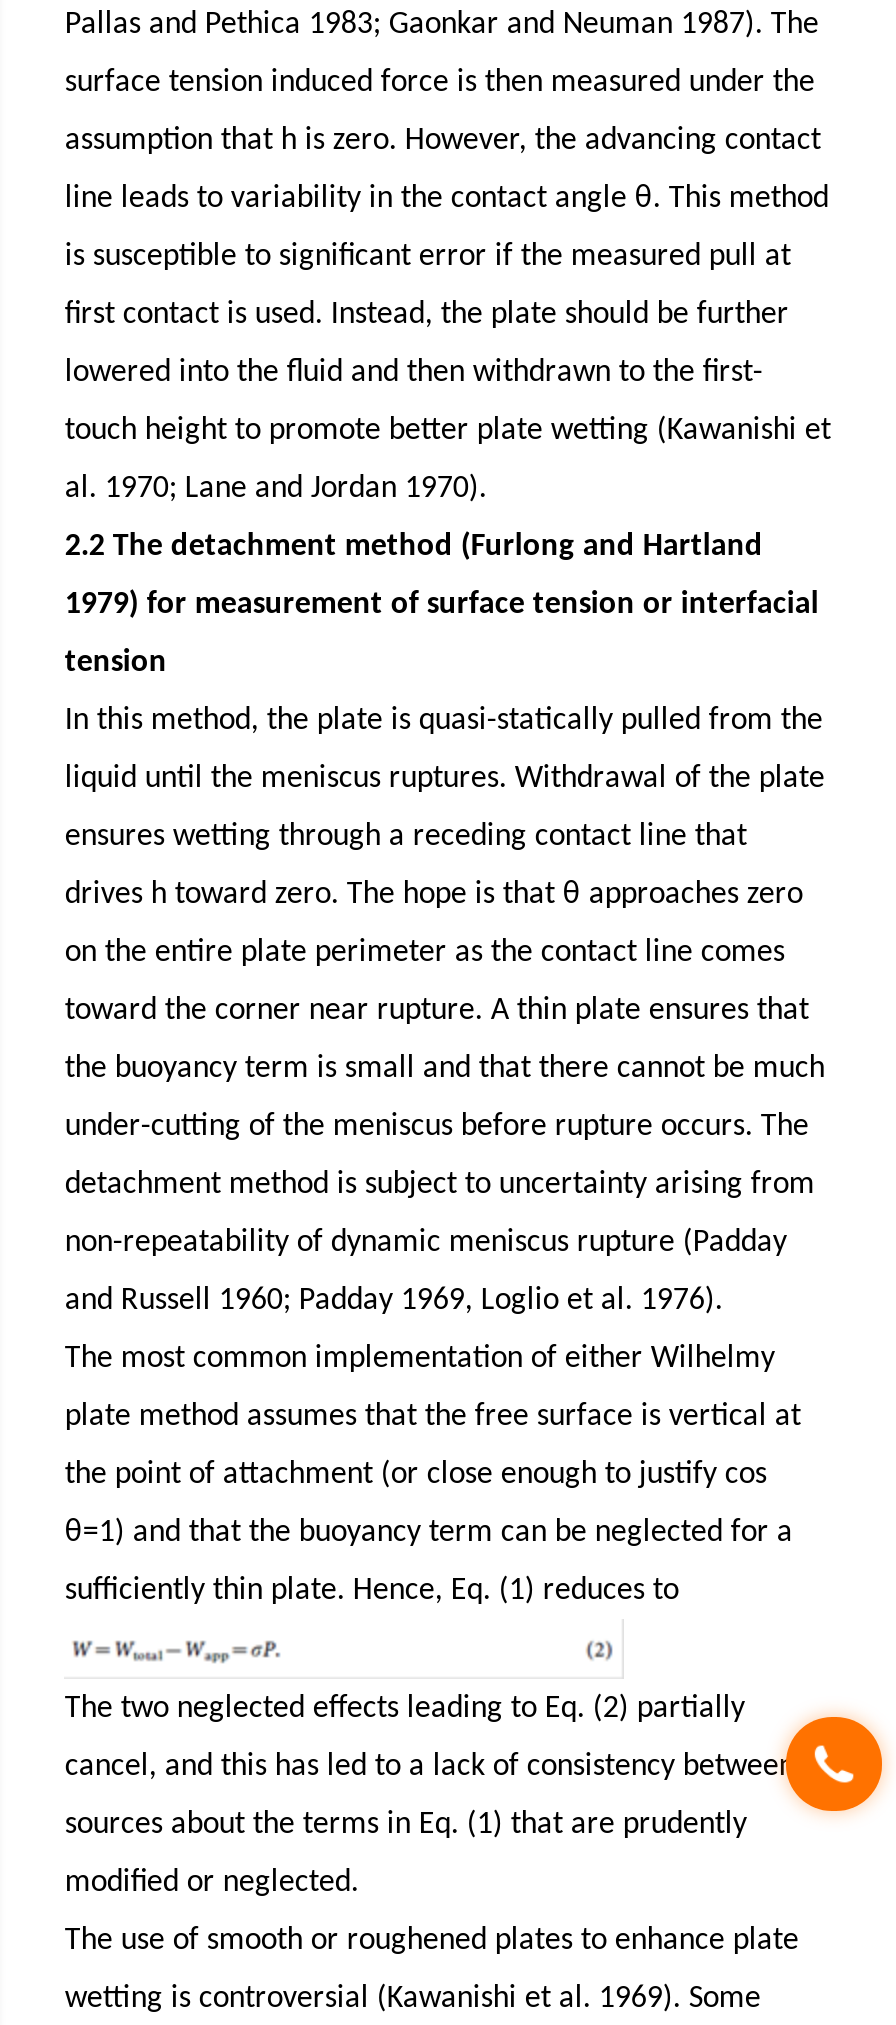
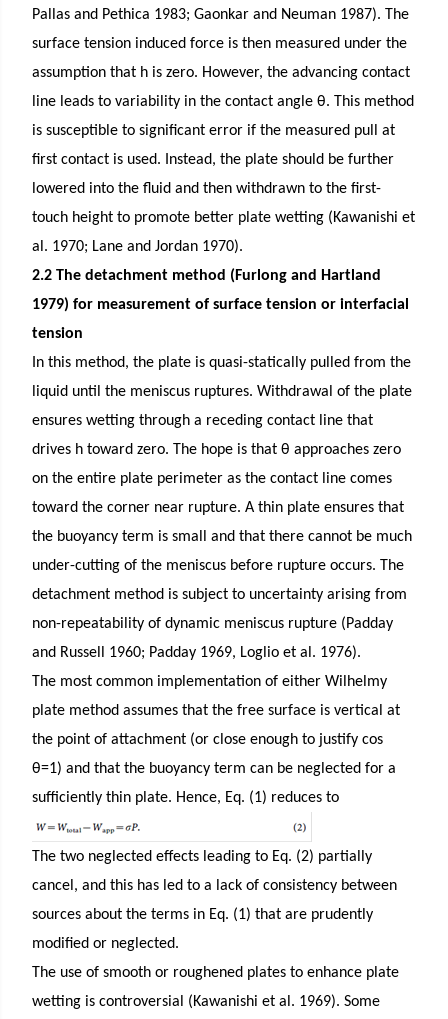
- [image]
